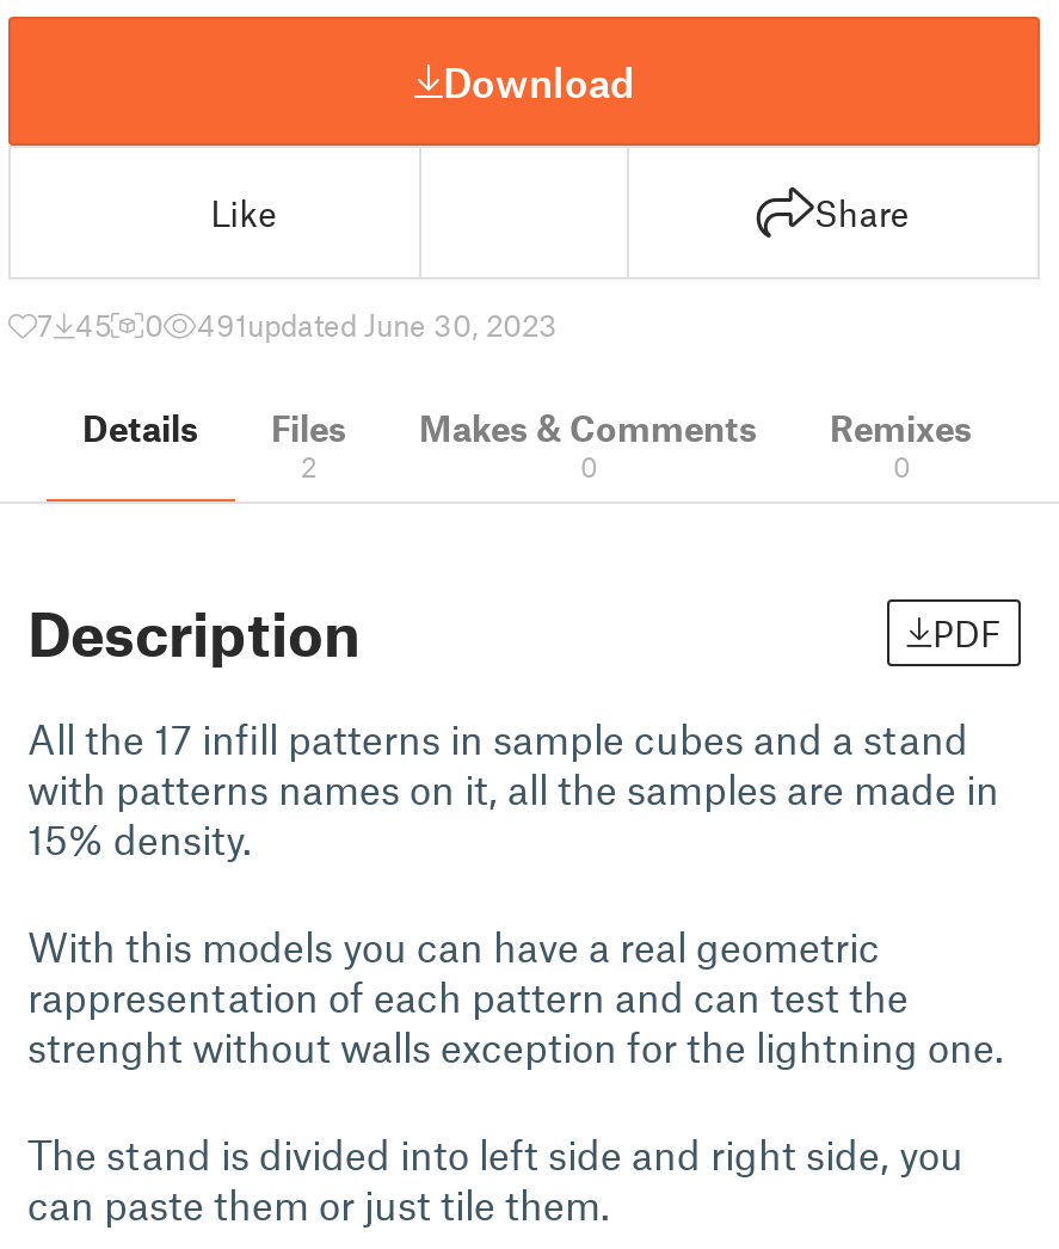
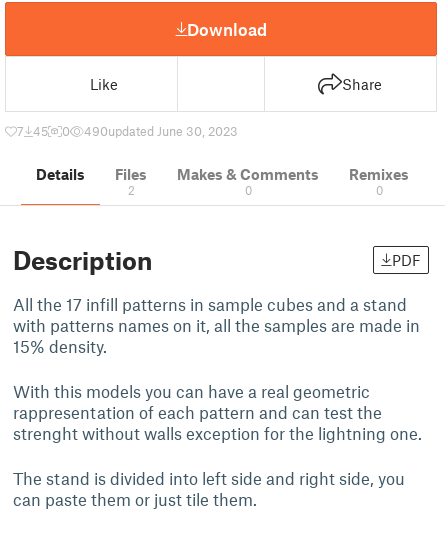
- 491updated June 30, 2023
+ 490updated June 30, 2023
